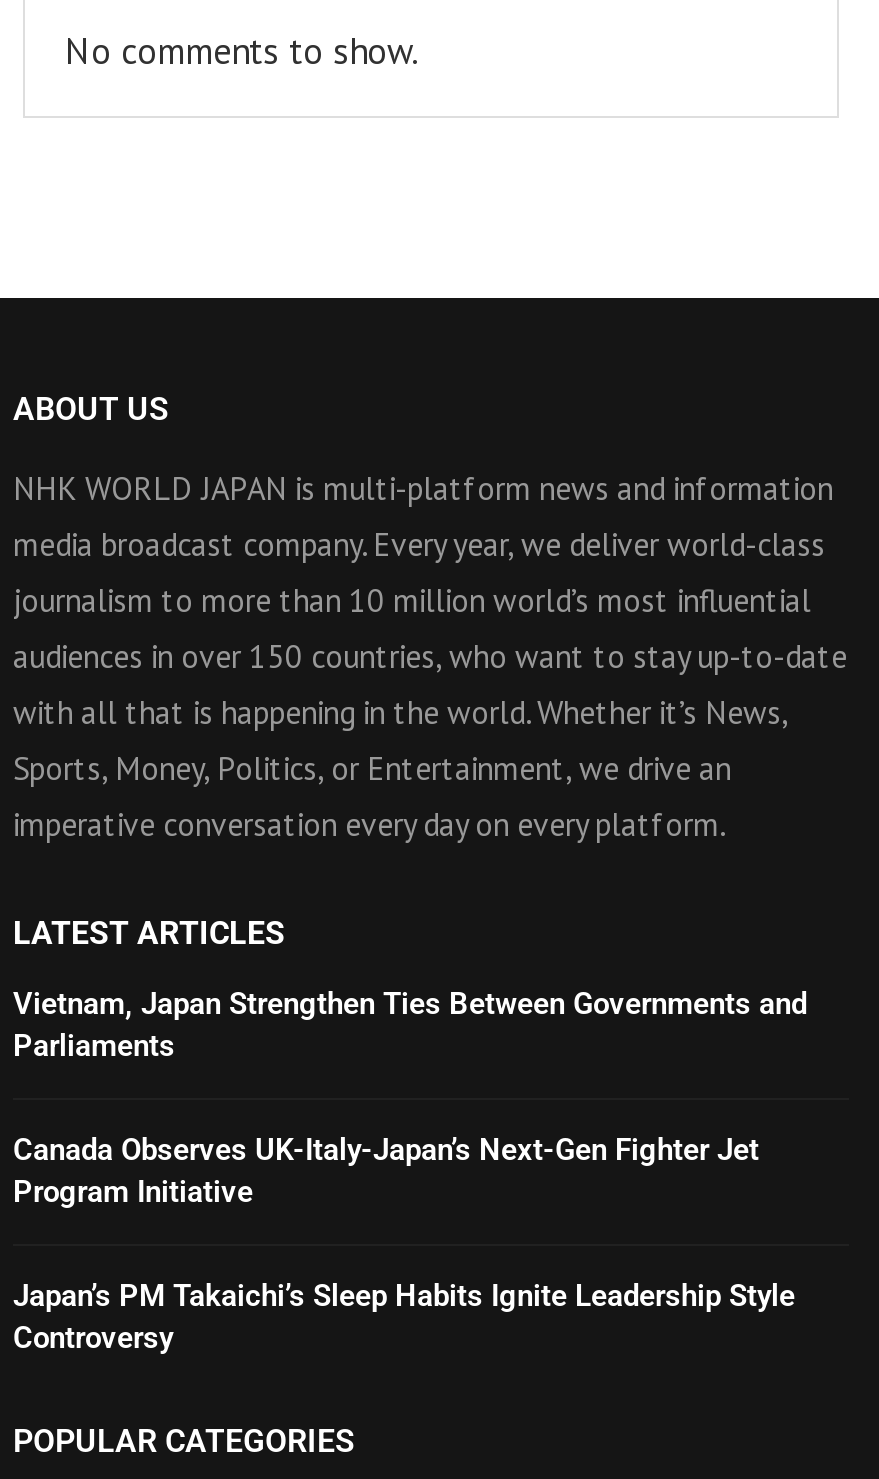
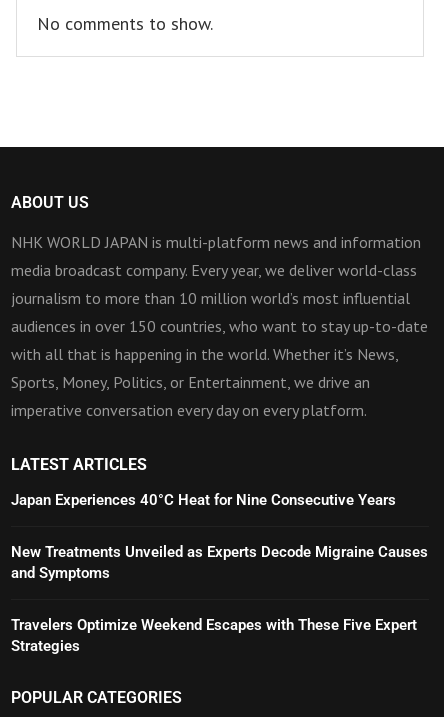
- Vietnam, Japan Strengthen Ties Between Governments and
- Parliaments
+ Japan Experiences 40°C Heat for Nine Consecutive Years

- Canada Observes UK-Italy-Japan’s Next-Gen Fighter Jet
- Program Initiative
+ New Treatments Unveiled as Experts Decode Migraine Causes
+ and Symptoms

- Japan’s PM Takaichi’s Sleep Habits Ignite Leadership Style
- Controversy
+ Travelers Optimize Weekend Escapes with These Five Expert
+ Strategies
